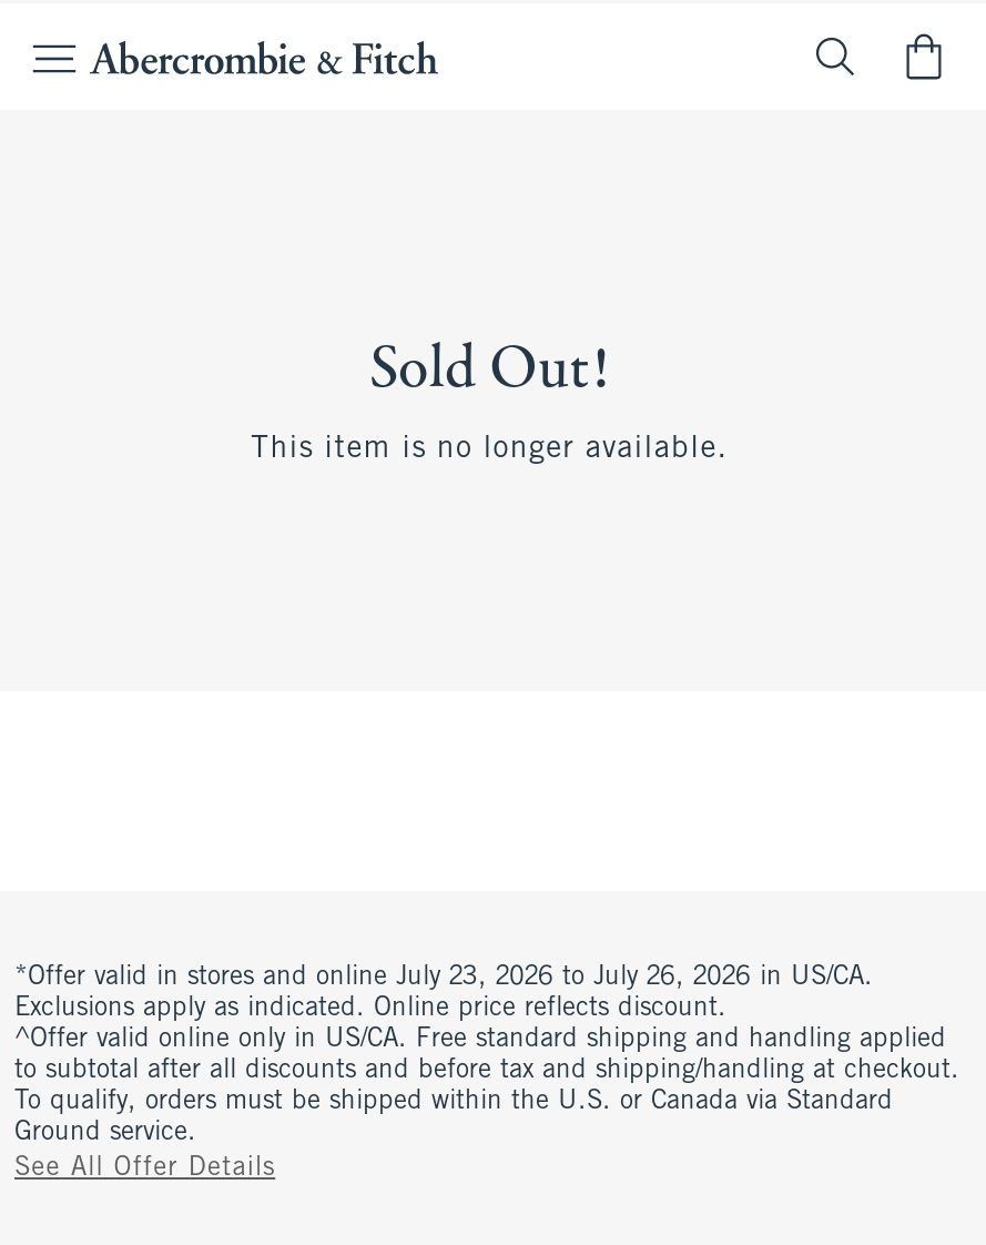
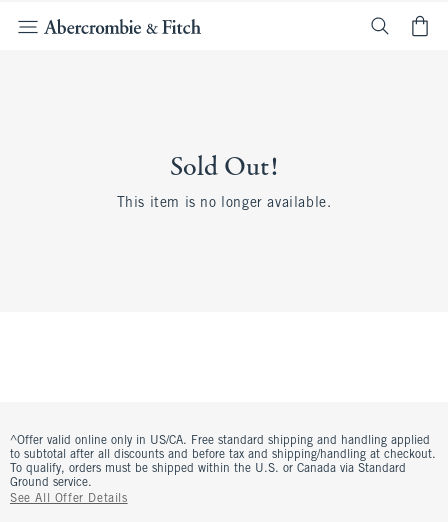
- *Offer valid in stores and online July 23, 2026 to July 26, 2026 in US/CA.
- Exclusions apply as indicated. Online price reflects discount.
